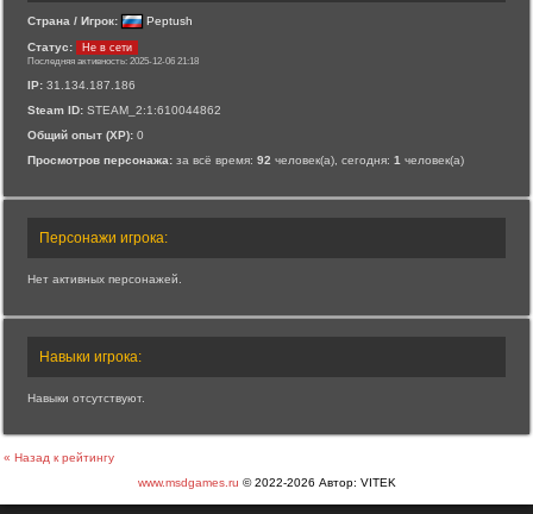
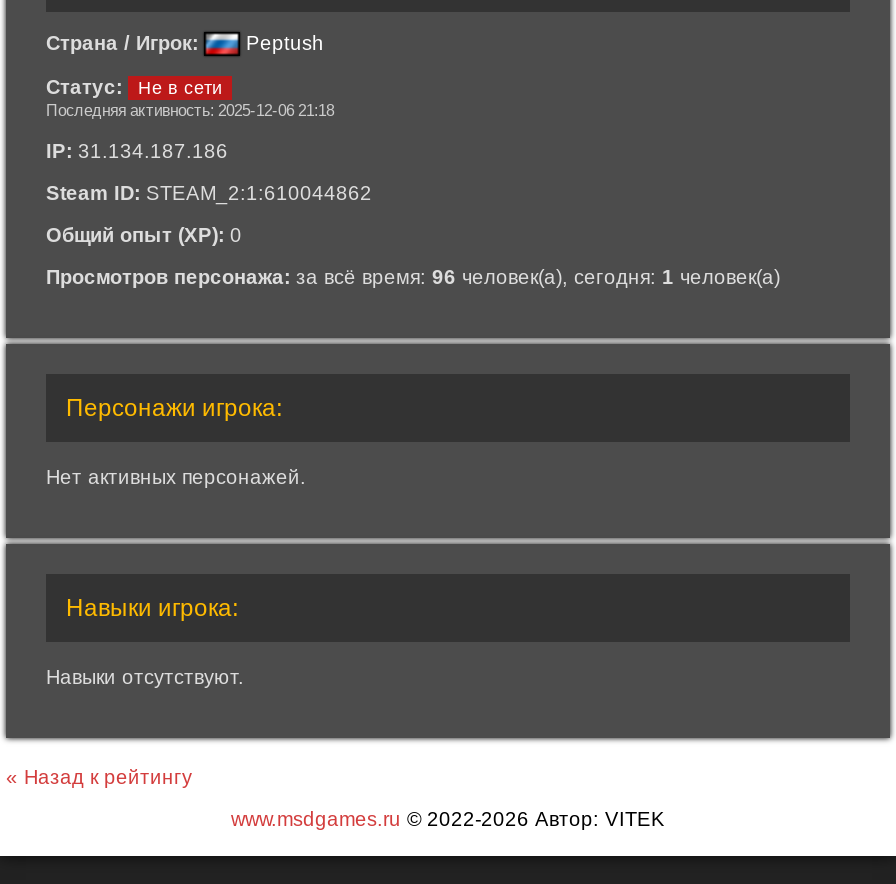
- Просмотров персонажа: за всё время: 92 человек(а), сегодня: 1 человек(а)
+ Просмотров персонажа: за всё время: 96 человек(а), сегодня: 1 человек(а)
